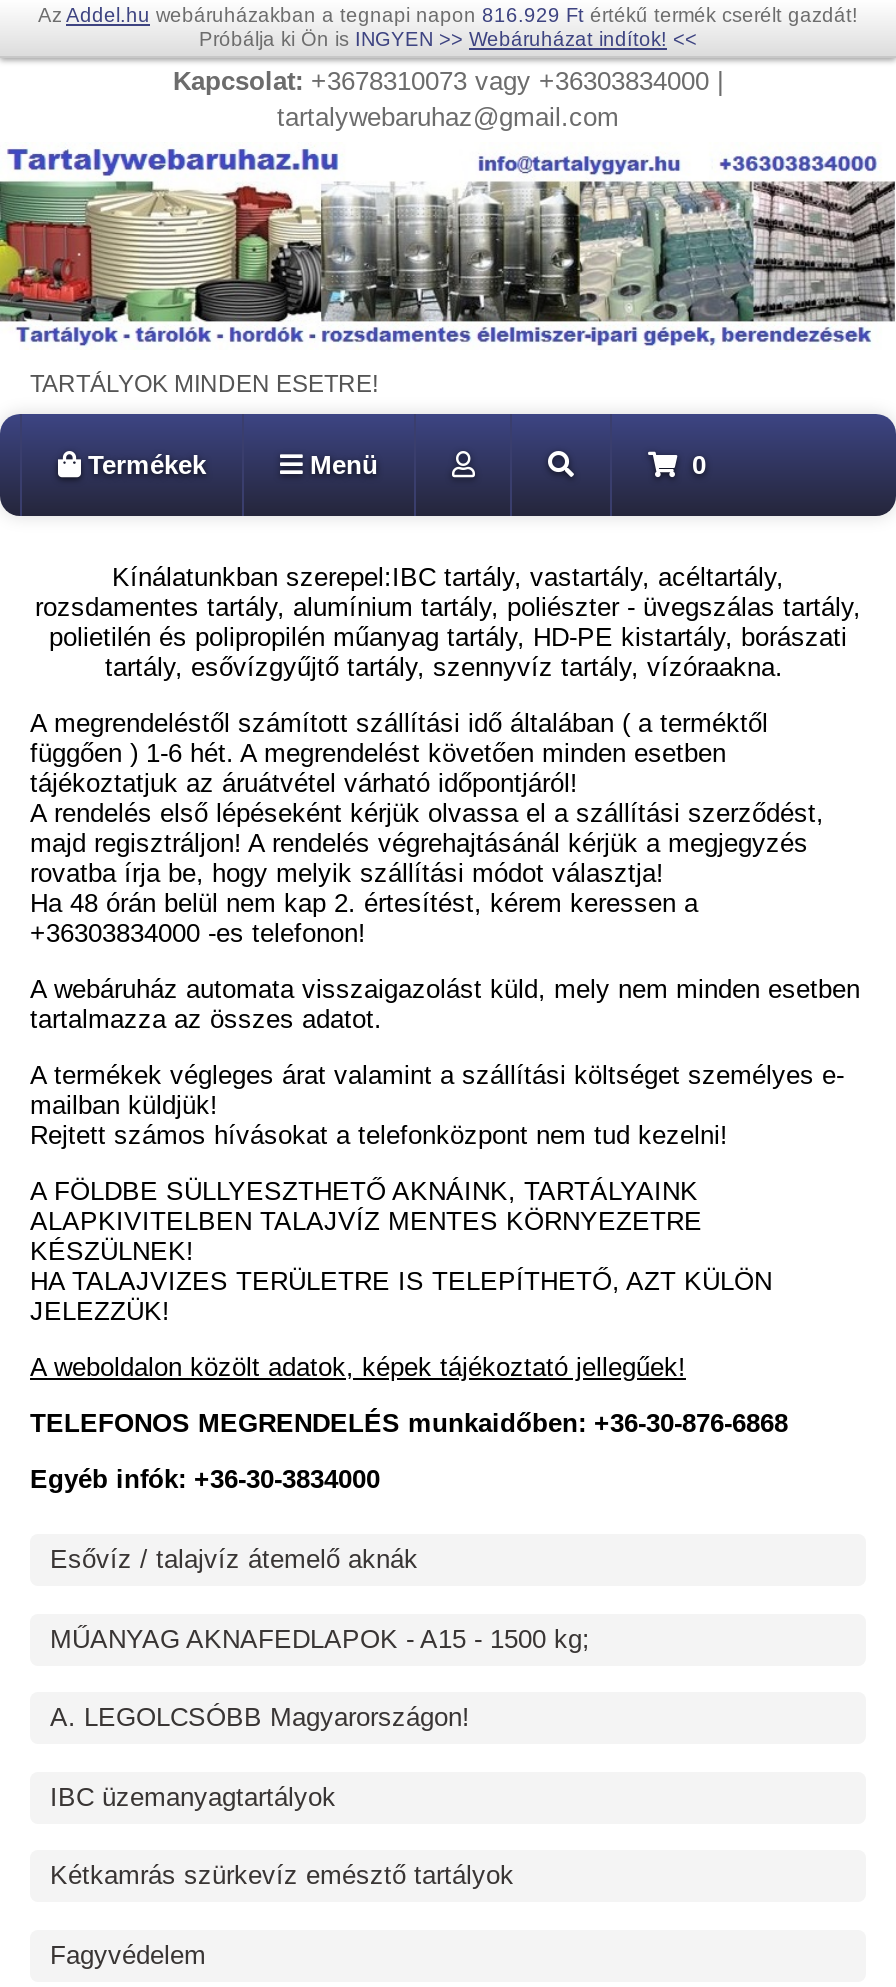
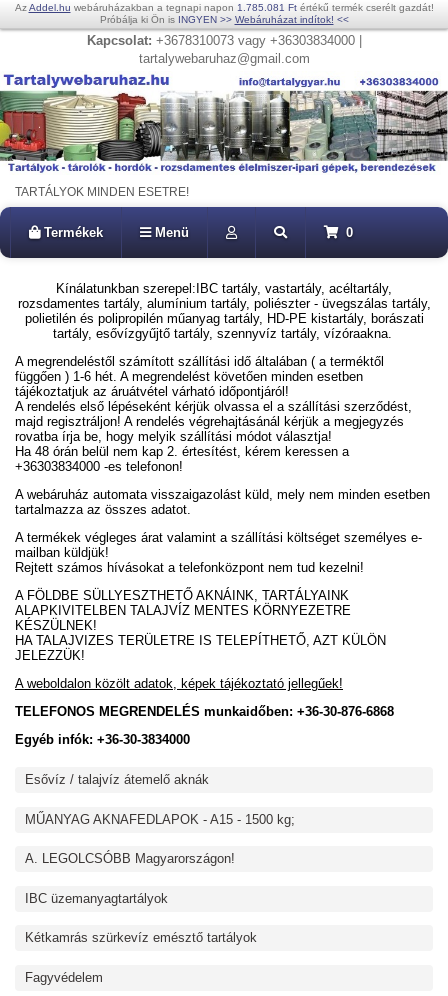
- Az Addel.hu webáruházakban a tegnapi napon 816.929 Ft értékű termék cserélt gazdát!
+ Az Addel.hu webáruházakban a tegnapi napon 1.785.081 Ft értékű termék cserélt gazdát!
